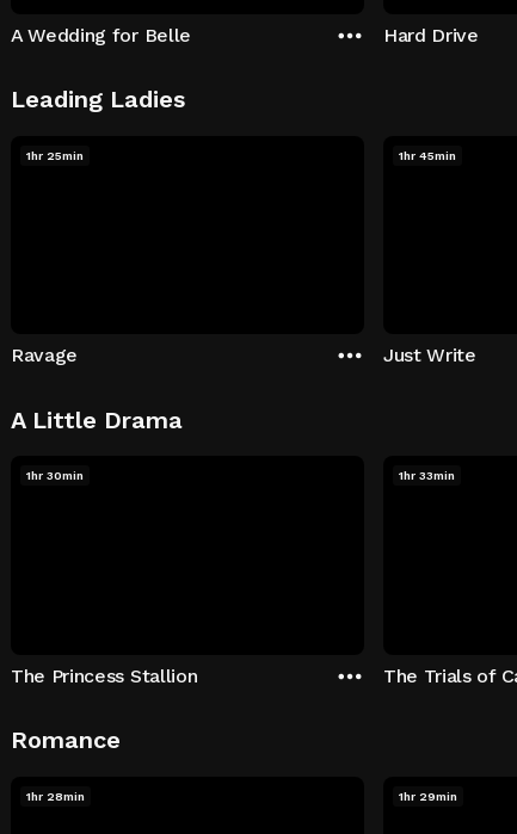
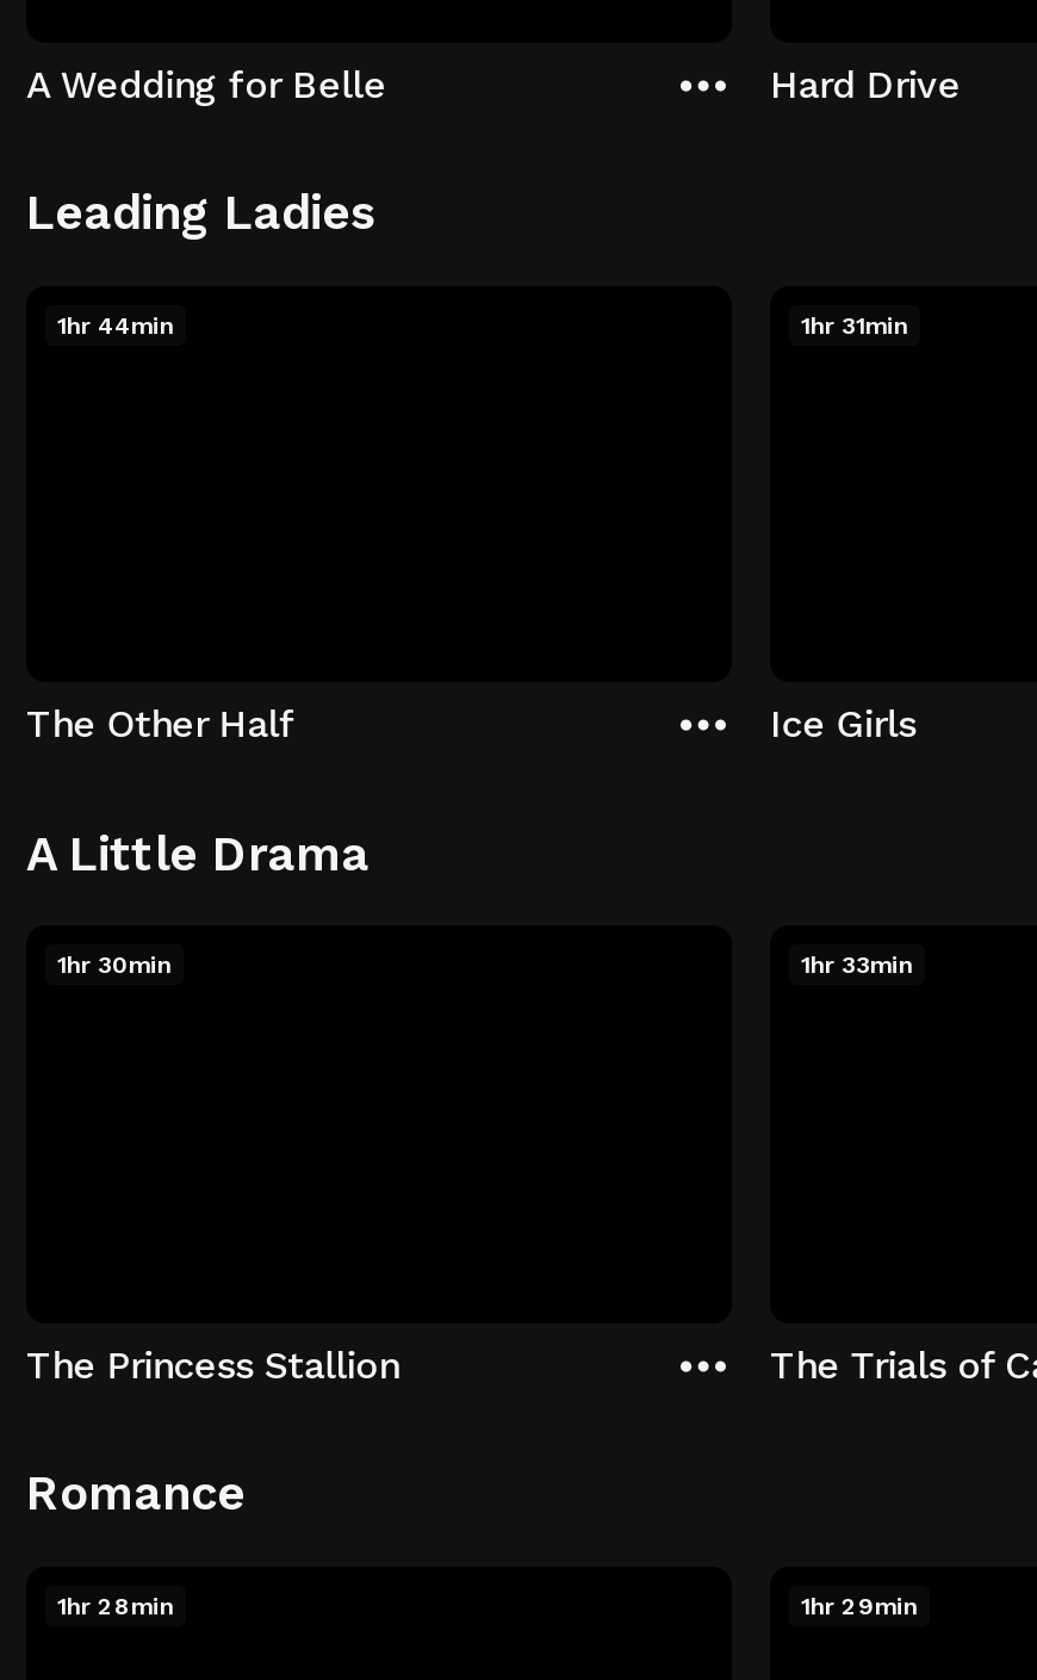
- 1hr 25min
+ 1hr 44min

- 1hr 45min
+ 1hr 31min

- Ravage
+ The Other Half

- Just Write
+ Ice Girls
